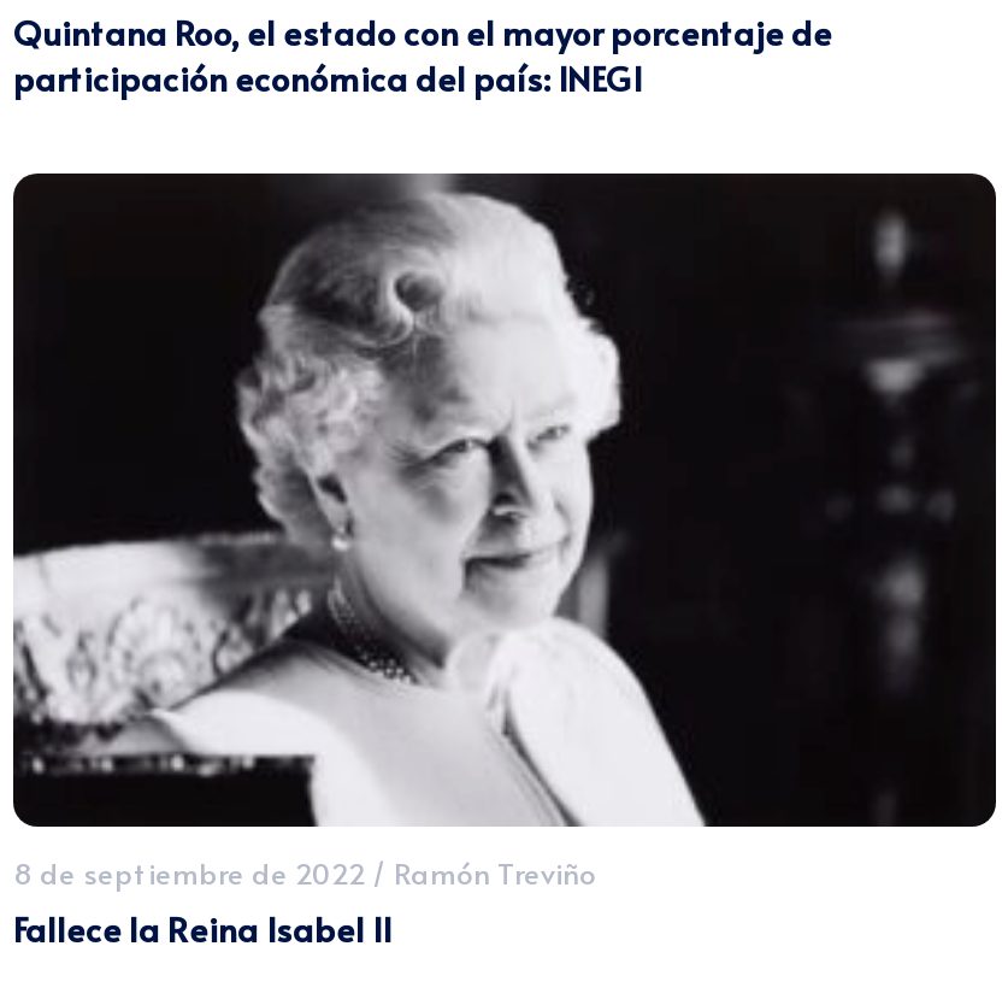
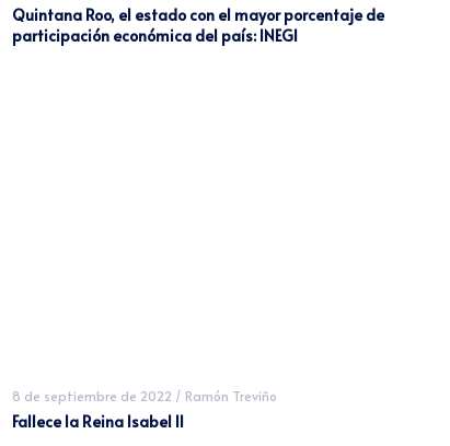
- [image]
